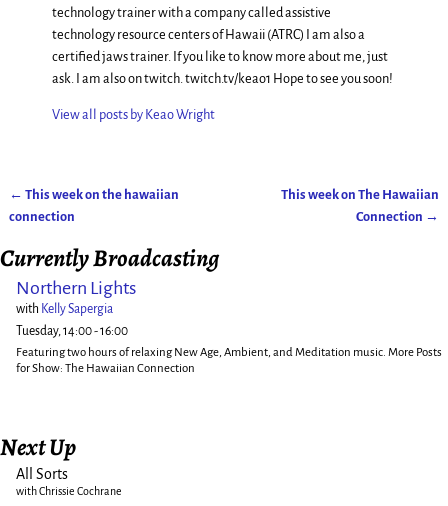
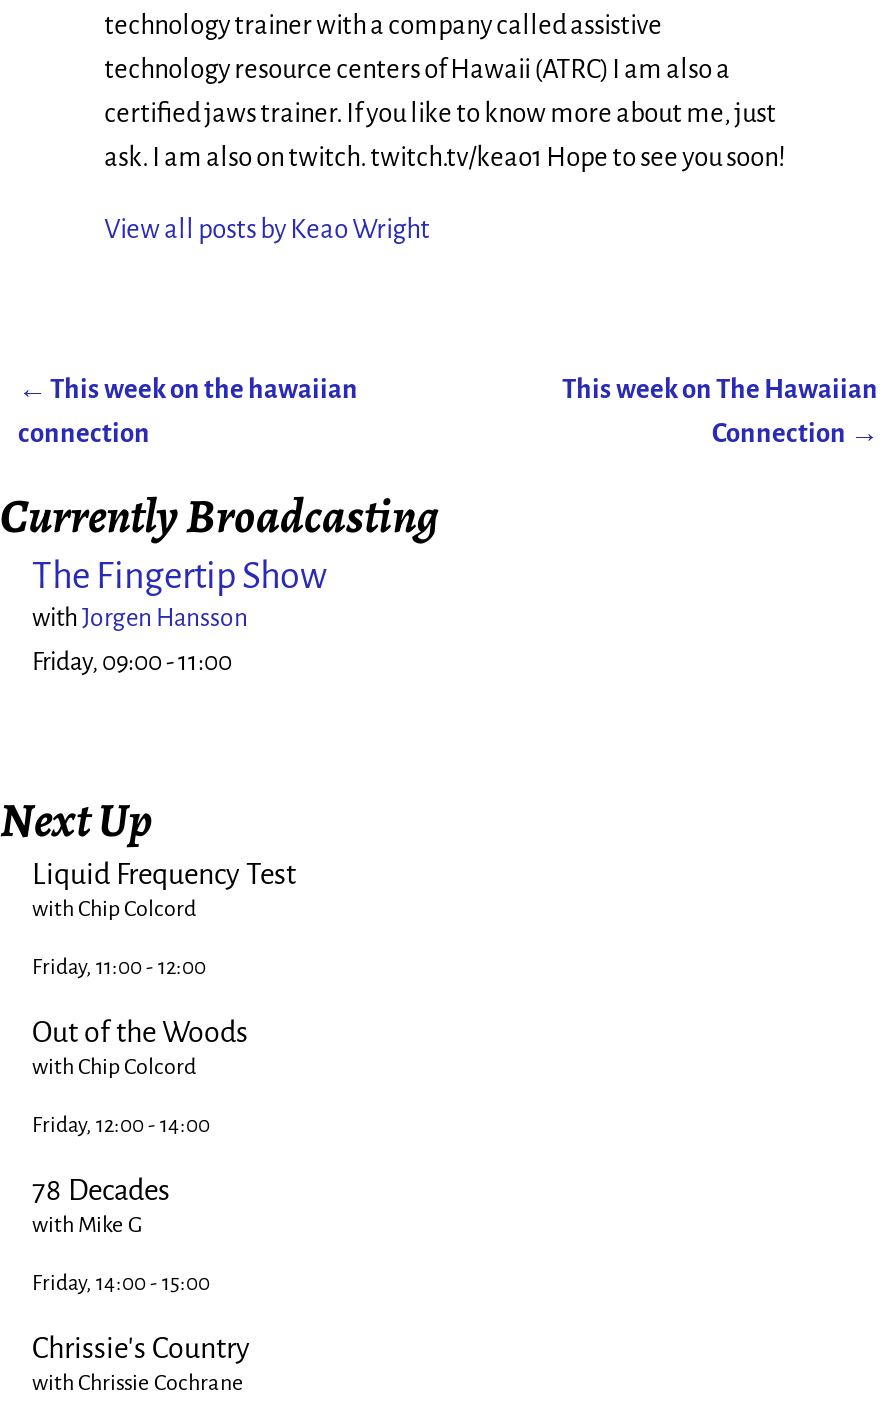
- Northern Lights
- with Kelly Sapergia
- Tuesday, 14:00 - 16:00
- Featuring two hours of relaxing New Age, Ambient, and Meditation music. More Posts
- for Show: The Hawaiian Connection
+ The Fingertip Show
+ with Jorgen Hansson
+ Friday, 09:00 -11:00

moved up: Next Up

- All Sorts
+ Liquid Frequency Test
+ with Chip Colcord
+ Friday, 11:00 - 12:00
+ Out of the Woods
+ with Chip Colcord
+ Friday, 12:00 - 14:00
+ 78 Decades
+ with Mike G
+ Friday, 14:00 - 15:00
+ Chrissie's Country
